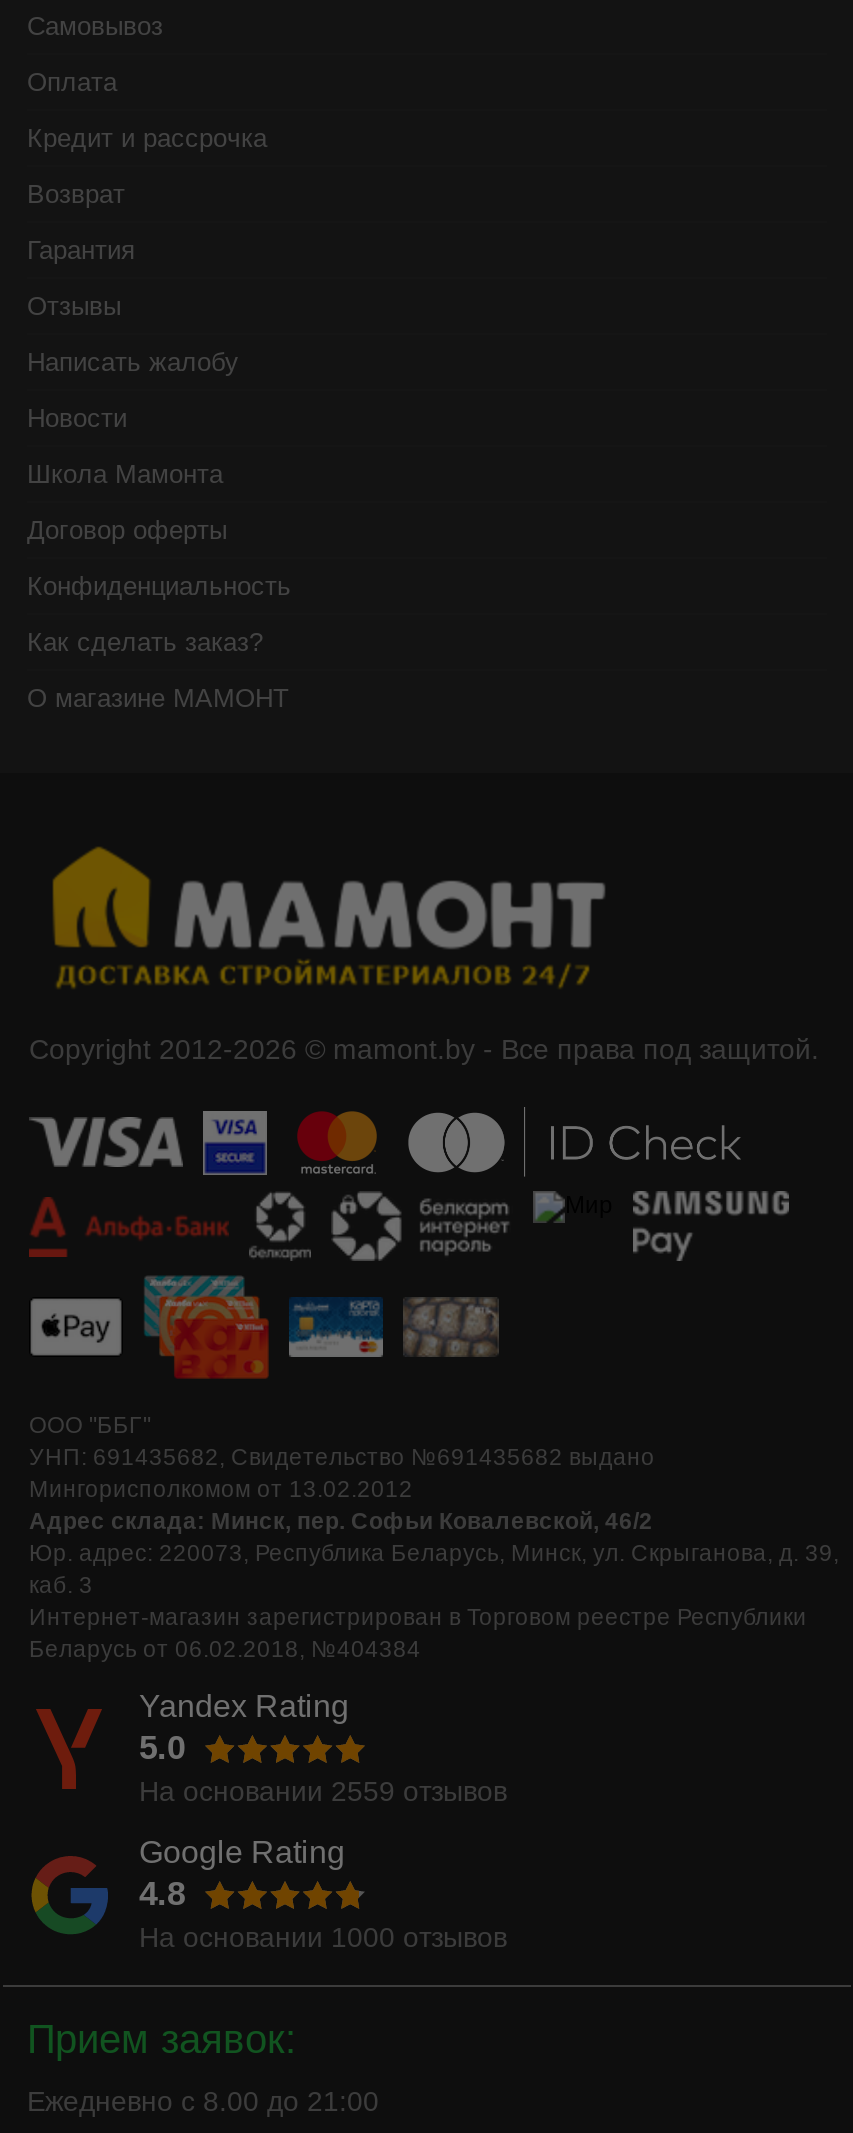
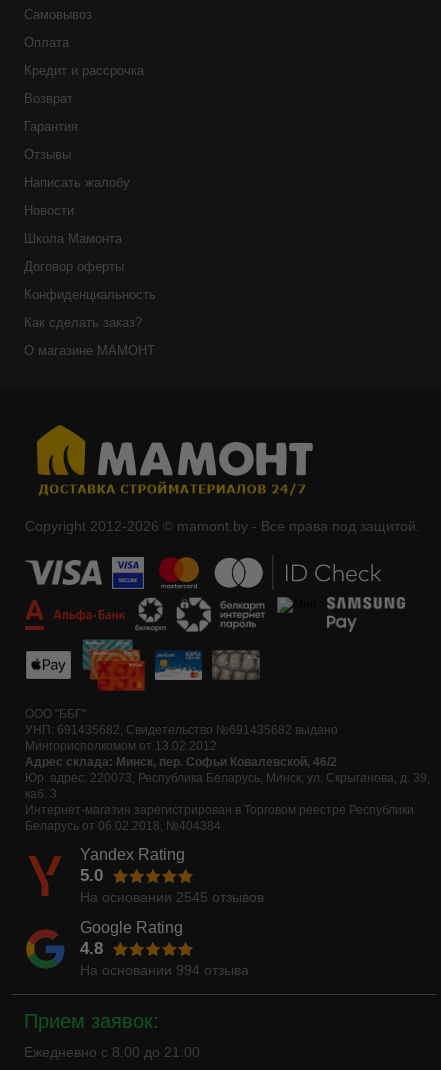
- На основании 2559 отзывов
+ На основании 2545 отзывов

- На основании 1000 отзывов
+ На основании 994 отзыва
